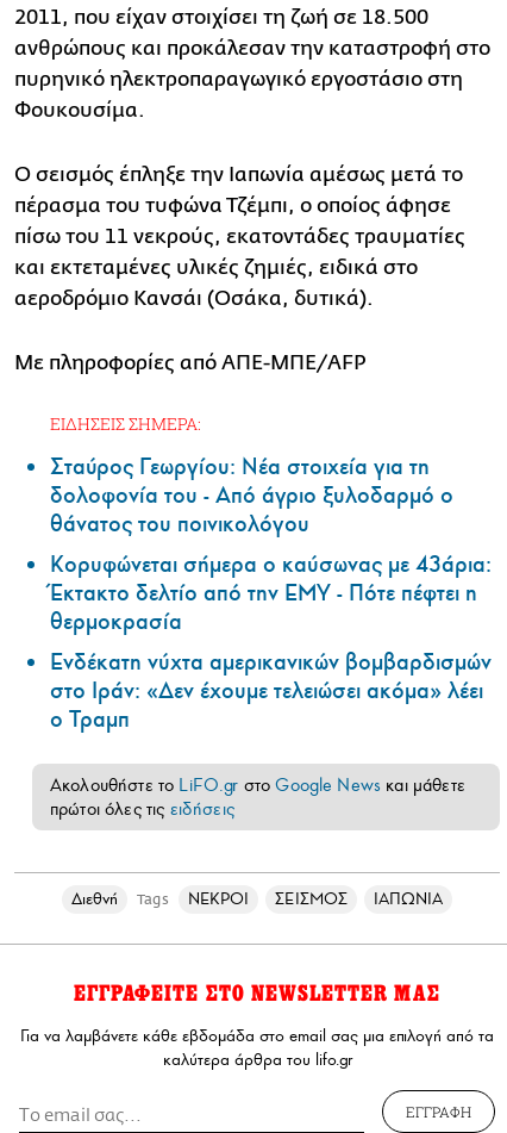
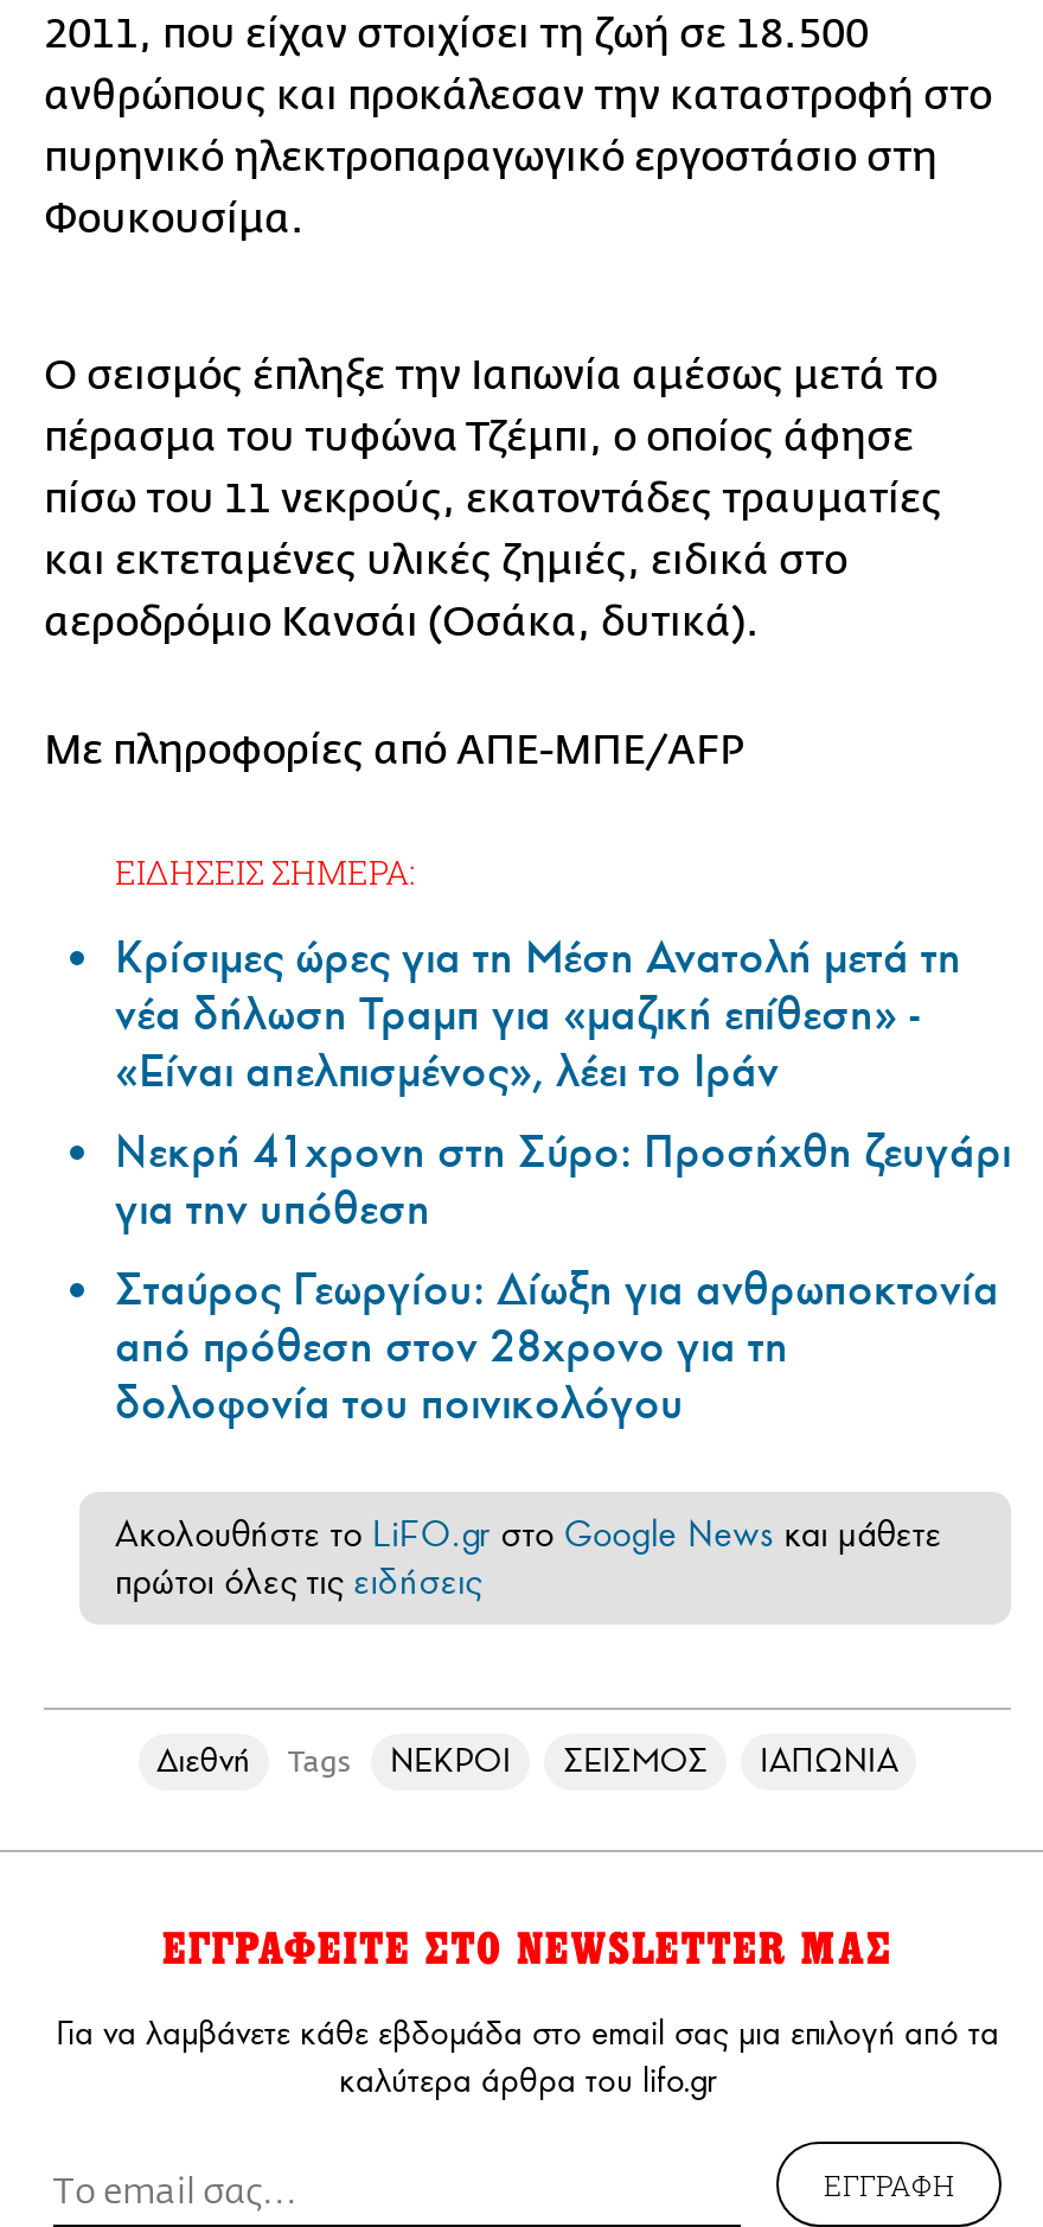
- Σταύρος Γεωργίου: Νέα στοιχεία για τη
- δολοφονία του - Από άγριο ξυλοδαρμό ο
- θάνατος του ποινικολόγου
- Κορυφώνεται σήμερα ο καύσωνας με 43άρια:
- Έκτακτο δελτίο από την ΕΜΥ - Πότε πέφτει η
- θερμοκρασία
- Ενδέκατη νύχτα αμερικανικών βομβαρδισμών
- στο Ιράν: «Δεν έχουμε τελειώσει ακόμα» λέει
- ο Τραμπ
+ Κρίσιμες ώρες για τη Μέση Ανατολή μετά τη
+ νέα δήλωση Τραμπ για «μαζική επίθεση» -
+ «Είναι απελπισμένος», λέει το Ιράν
+ Νεκρή 41χρονη στη Σύρο: Προσήχθη ζευγάρι
+ για την υπόθεση
+ Σταύρος Γεωργίου: Δίωξη για ανθρωποκτονία
+ από πρόθεση στον 28χρονο για τη
+ δολοφονία του ποινικολόγου
